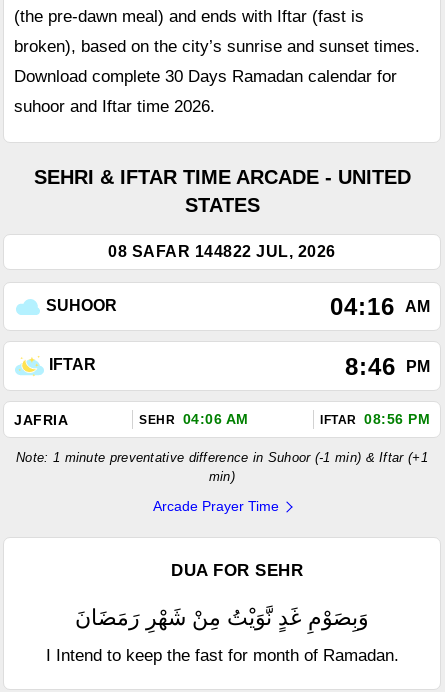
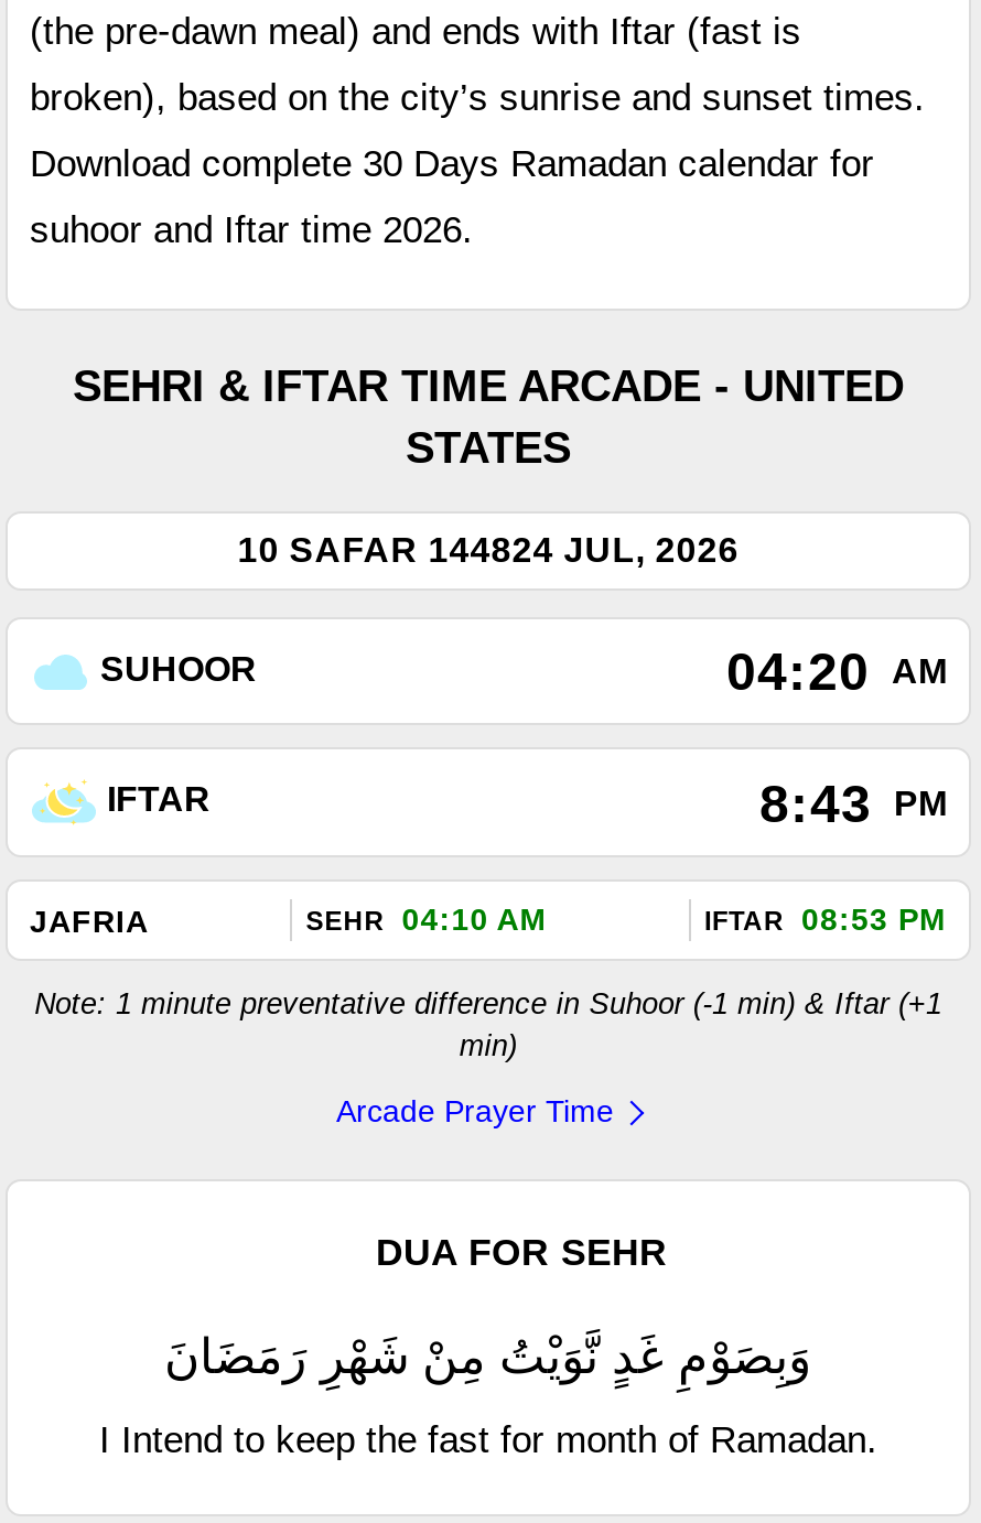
- 08 SAFAR 144822 JUL, 2026
+ 10 SAFAR 144824 JUL, 2026

- 04:16 AM
+ 04:20 AM

- 8:46 PM
+ 8:43 PM

- SEHR 04:06 AM
+ SEHR 04:10 AM

- IFTAR 08:56 PM
+ IFTAR 08:53 PM
